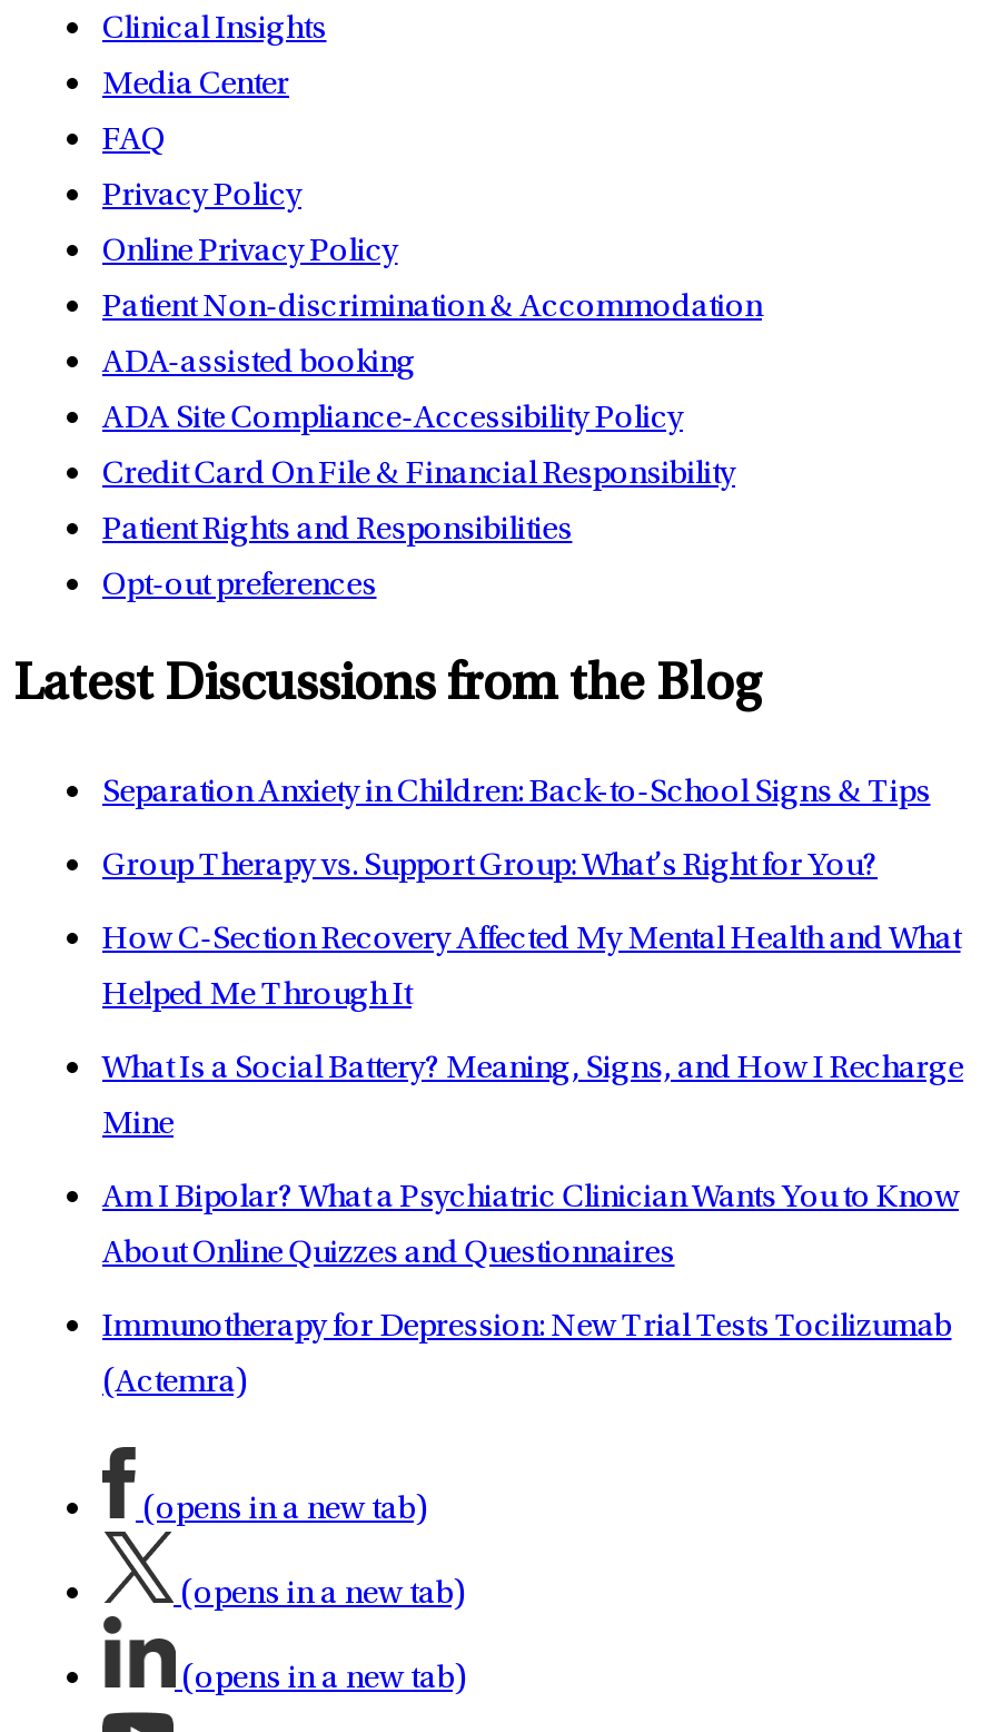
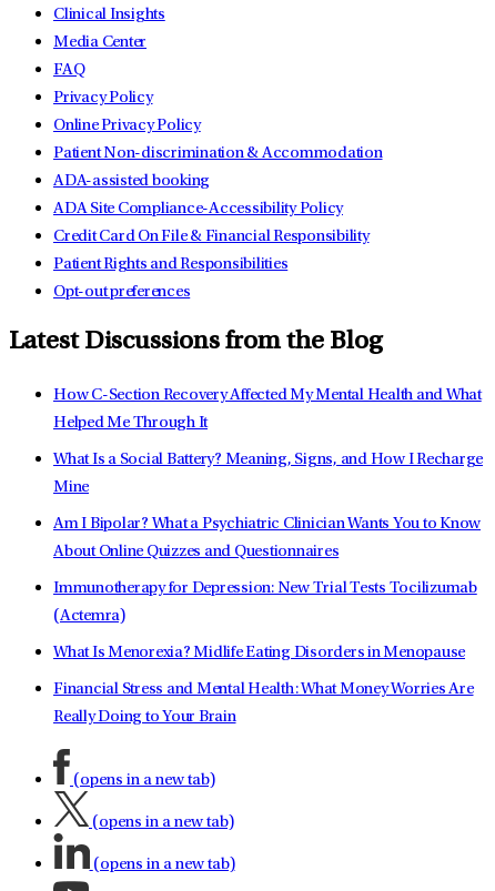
- Separation Anxiety in Children: Back-to-School Signs & Tips
- Group Therapy vs. Support Group: What’s Right for You?

moved up: How C-Section Recovery Affected My Mental Health and What | Helped Me Through It | What Is a Social Battery? Meaning, Signs, and How I Recharge | Mine | Am I Bipolar? What a Psychiatric Clinician Wants You to Know | About Online Quizzes and Questionnaires | Immunotherapy for Depression: New Trial Tests Tocilizumab | (Actemra)

+ What Is Menorexia? Midlife Eating Disorders in Menopause
+ Financial Stress and Mental Health: What Money Worries Are
+ Really Doing to Your Brain
